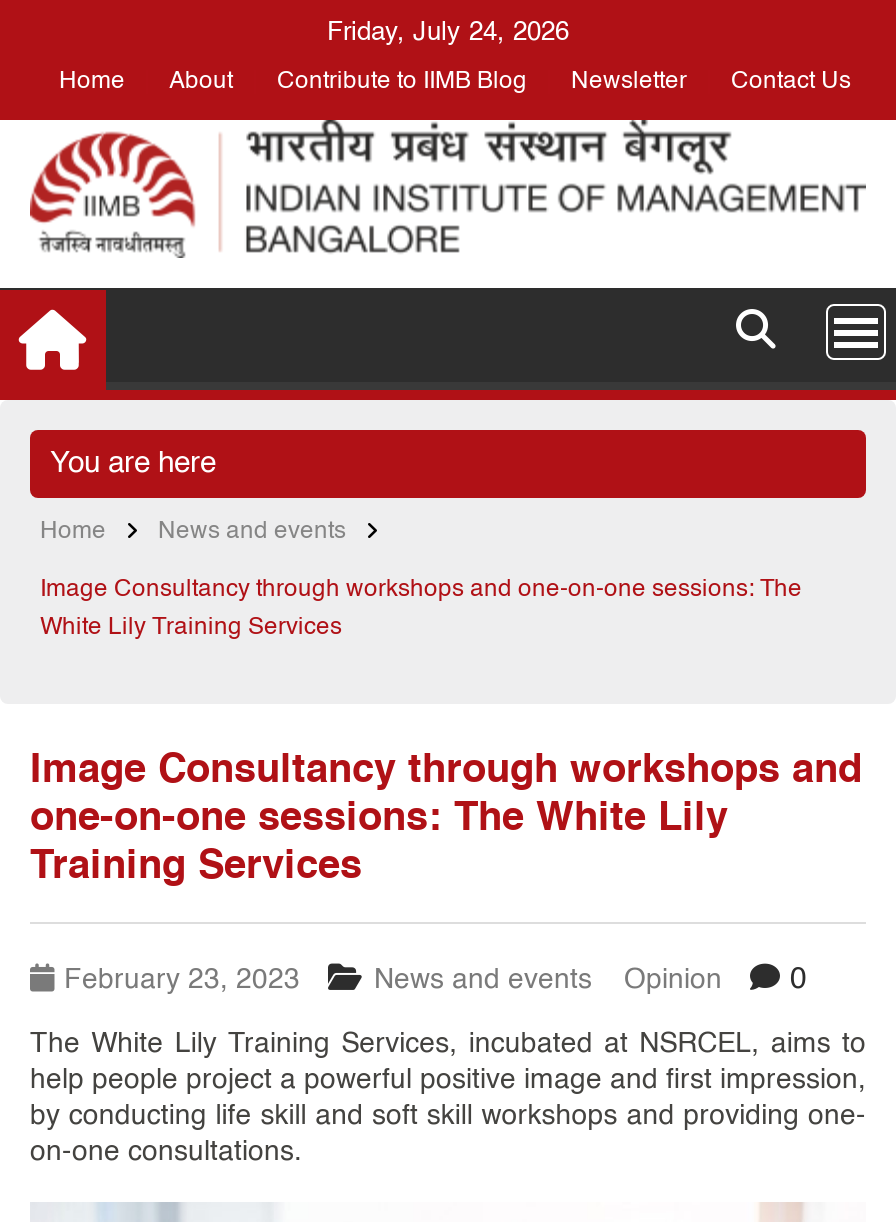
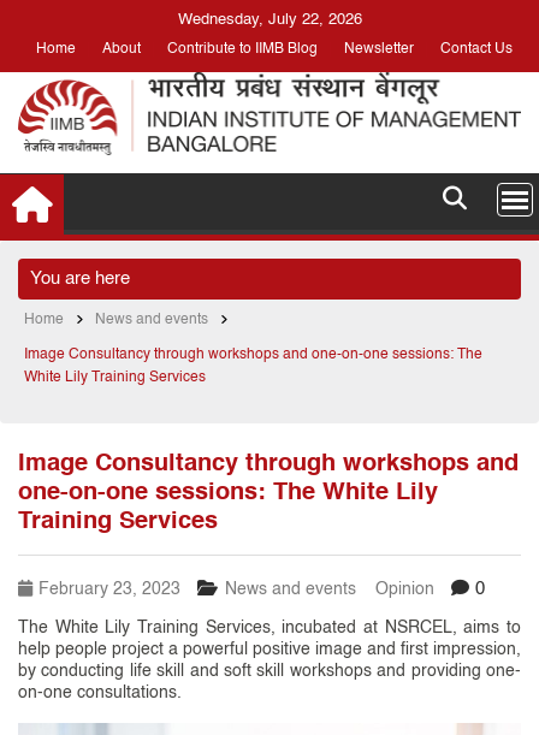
- Friday, July 24, 2026
+ Wednesday, July 22, 2026
